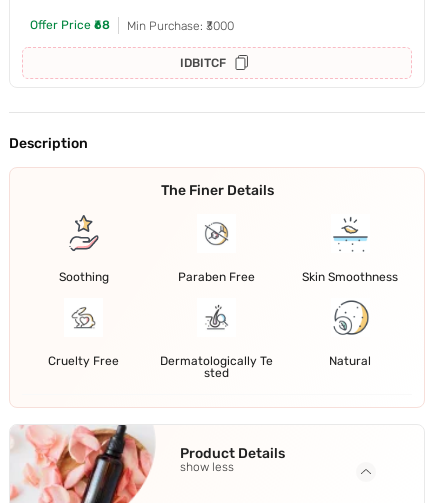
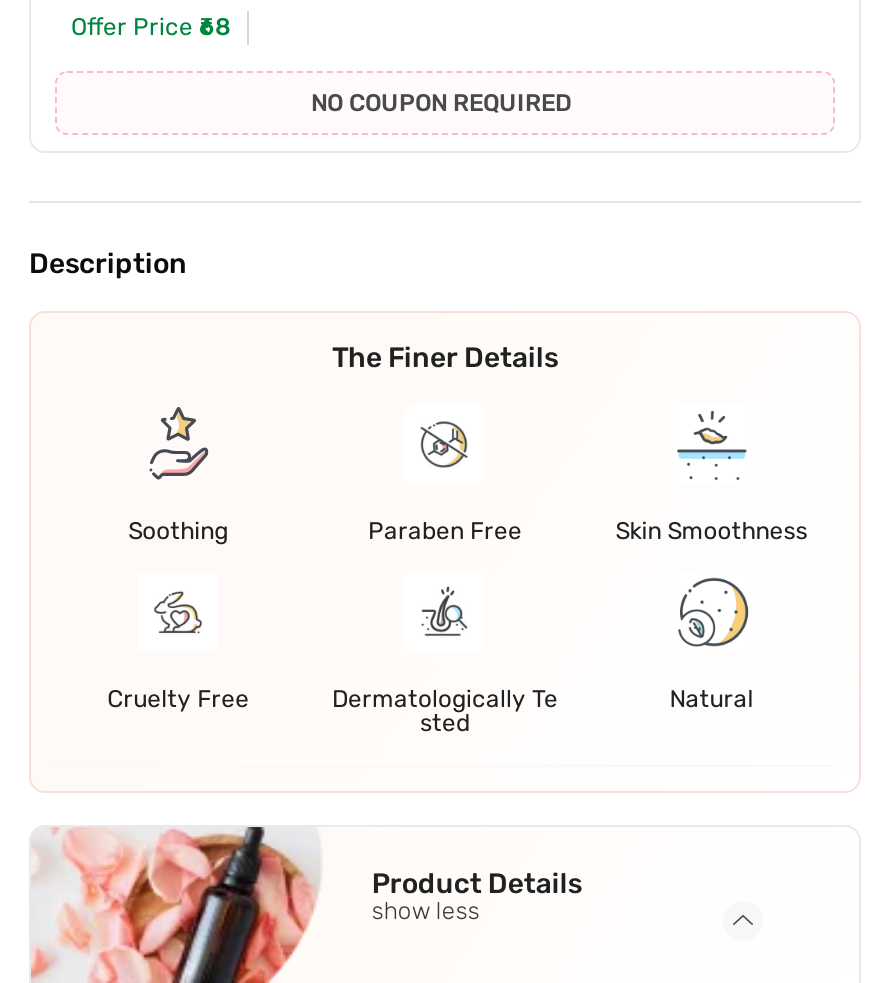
- Min Purchase: ₹3000
- IDBITCF
+ NO COUPON REQUIRED
